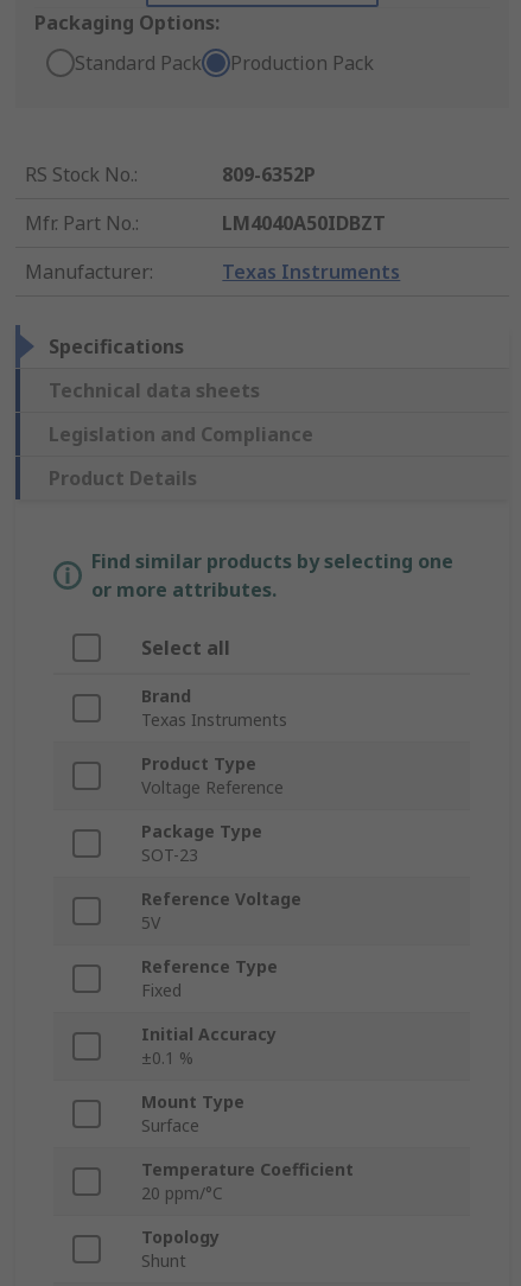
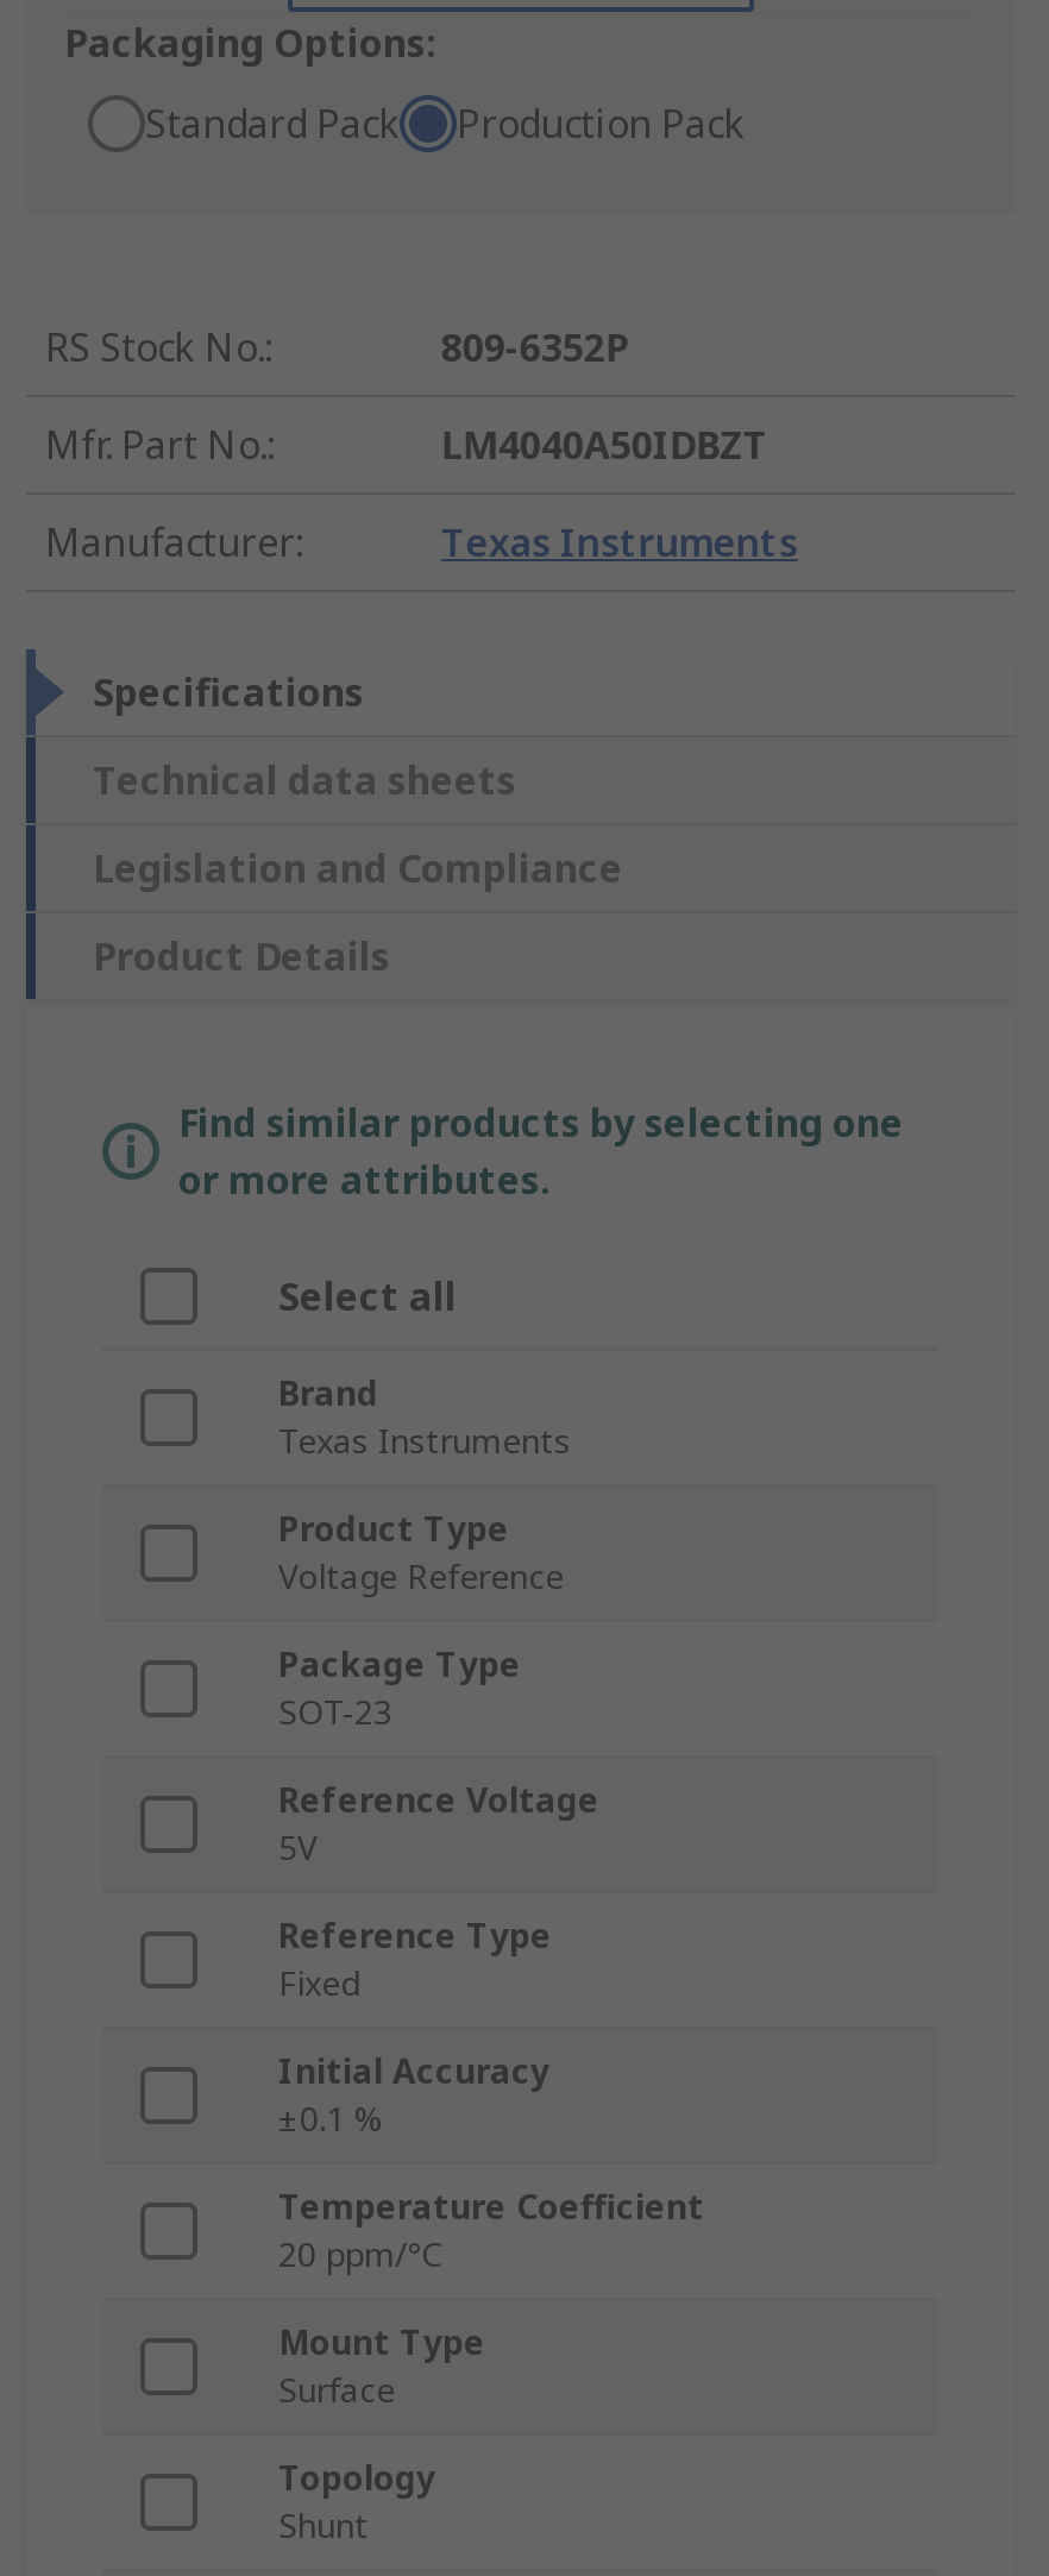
moved down: Mount Type | Surface

moved up: Temperature Coefficient | 20 ppm/°C
